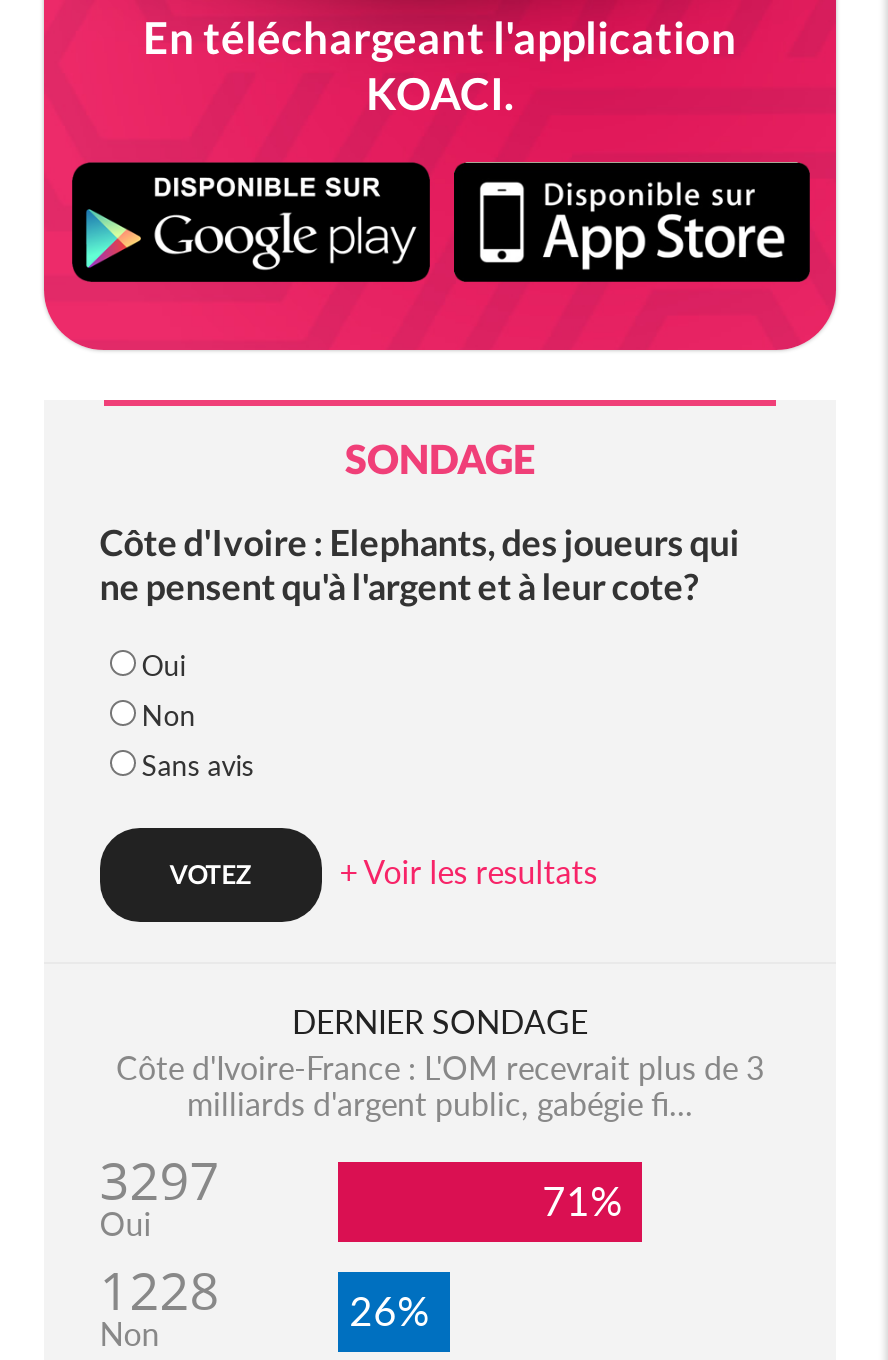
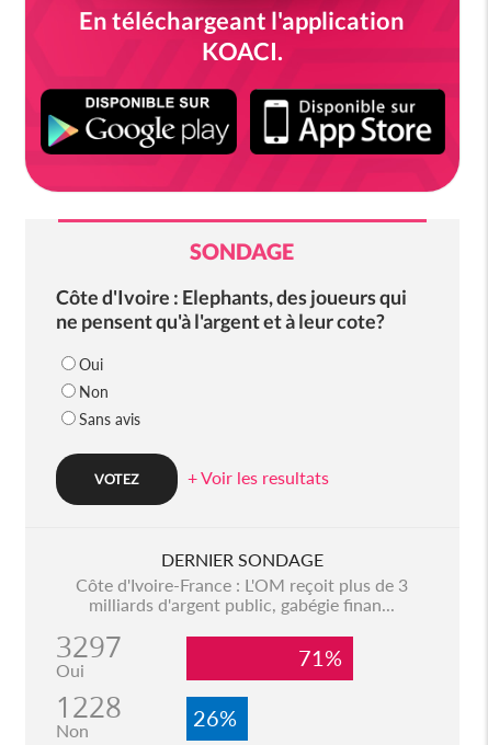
- Côte d'Ivoire-France : L'OM recevrait plus de 3
+ Côte d'Ivoire-France : L'OM reçoit plus de 3

- milliards d'argent public, gabégie fi...
+ milliards d'argent public, gabégie finan...
